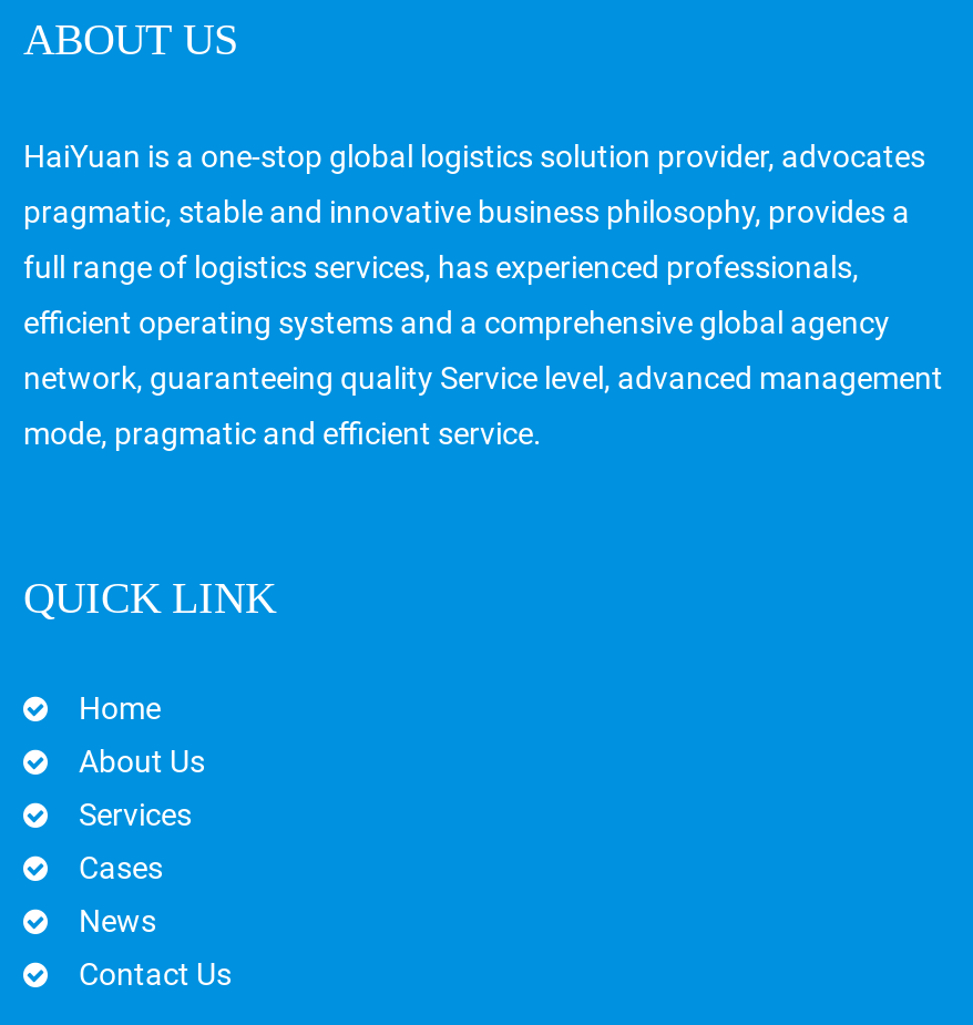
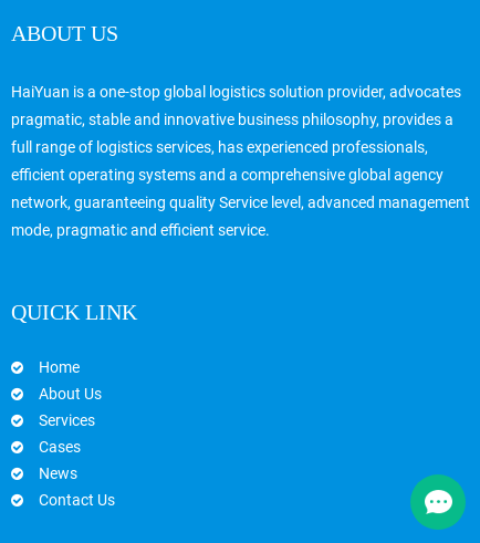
+ [image]
